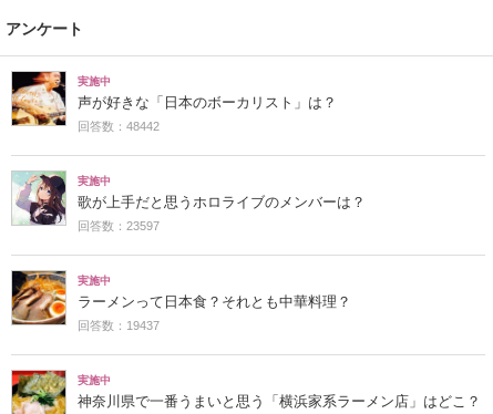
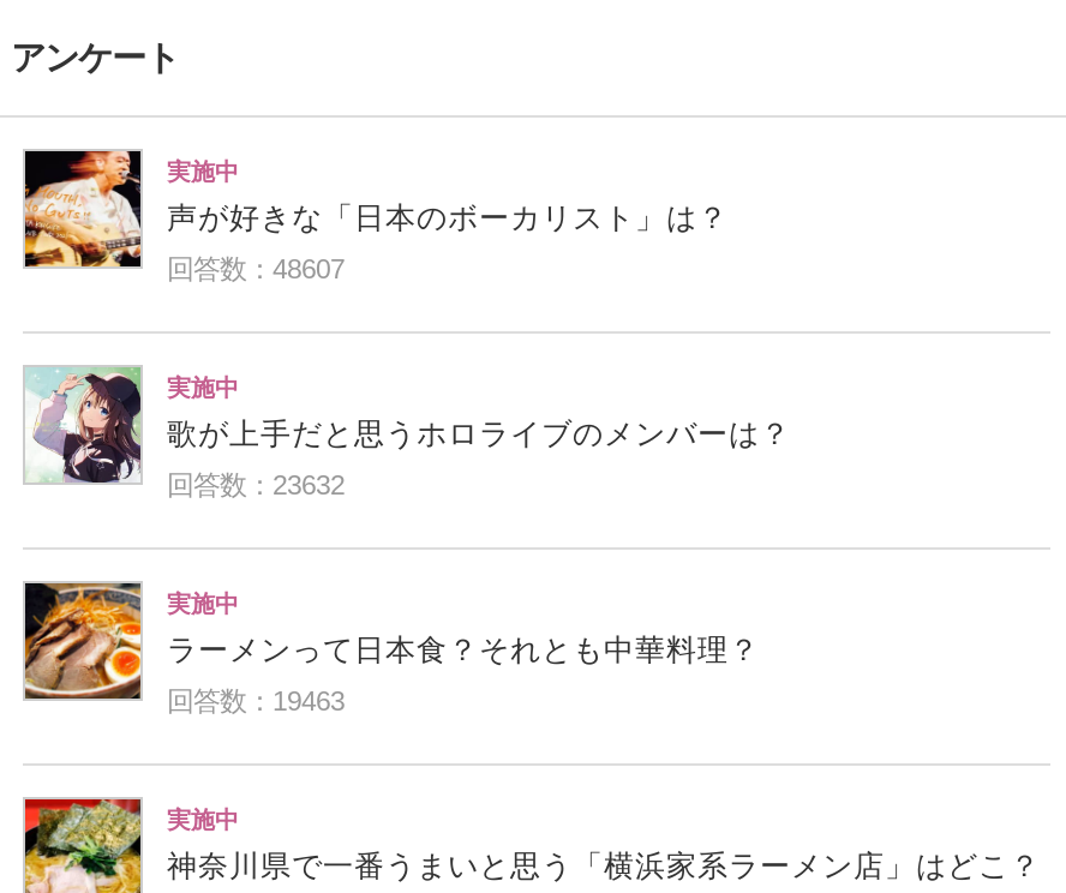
- 回答数：48442
+ 回答数：48607

- 回答数：23597
+ 回答数：23632

- 回答数：19437
+ 回答数：19463
